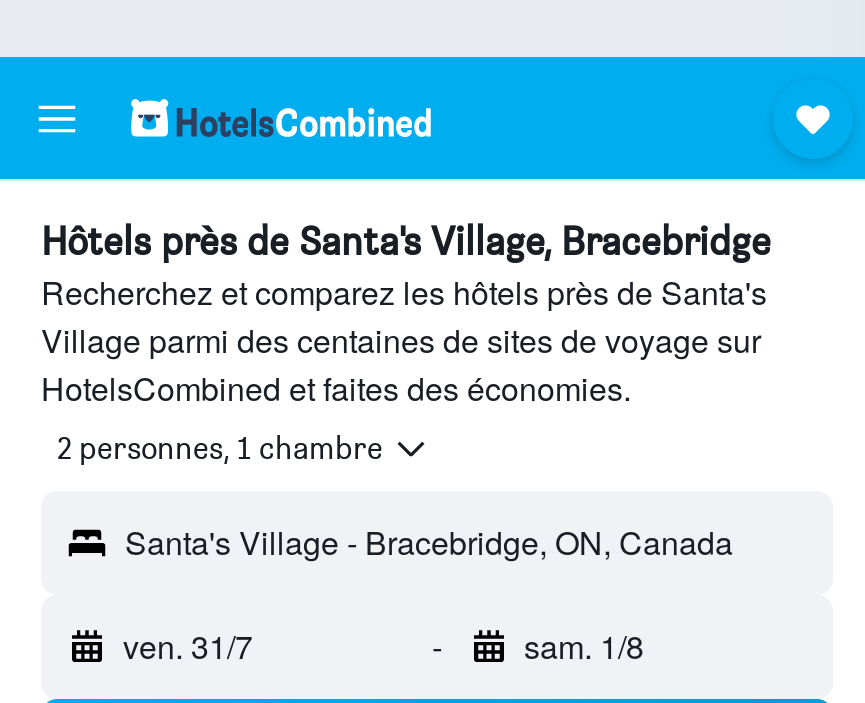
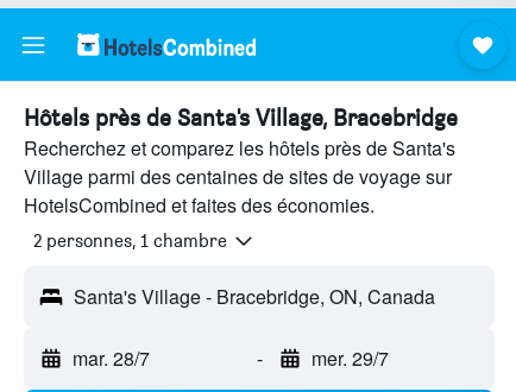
- ven. 31/7
+ mar. 28/7

- sam. 1/8
+ mer. 29/7
